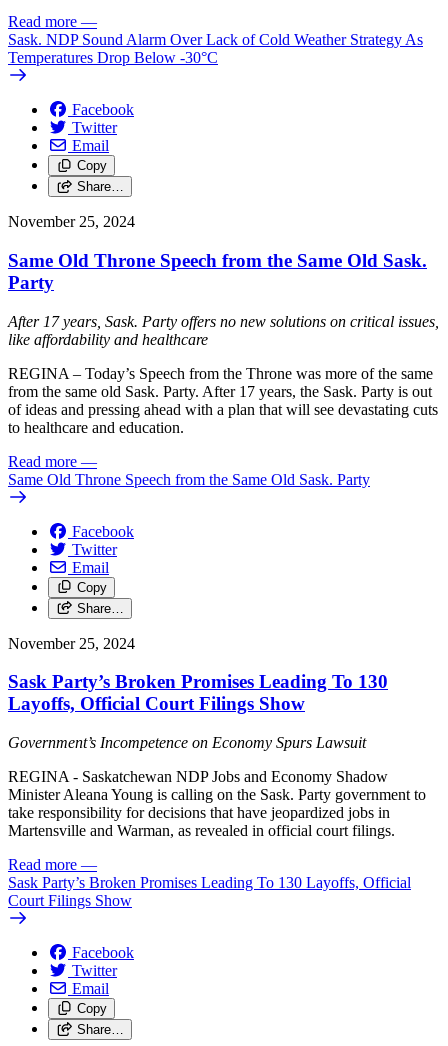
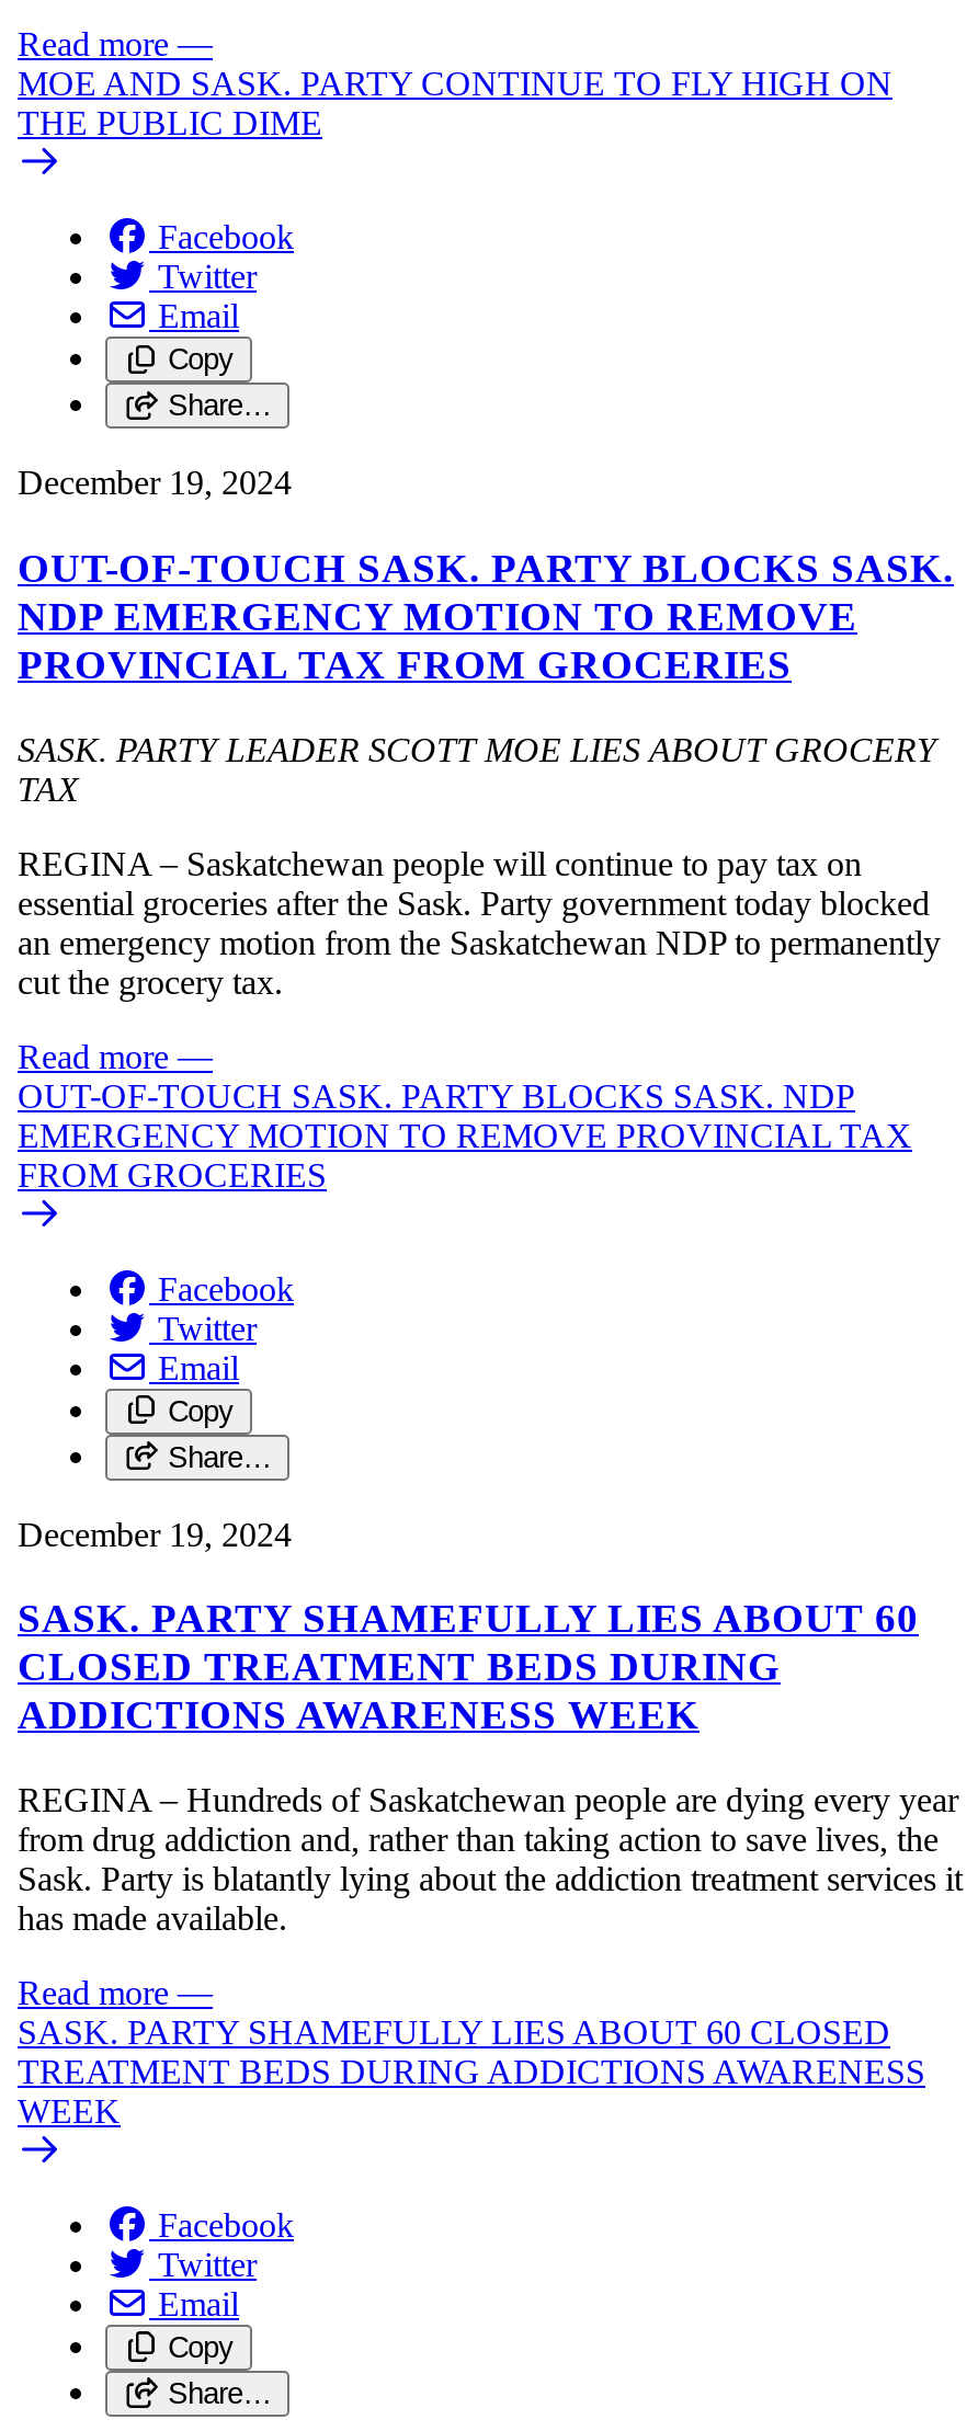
- Sask. NDP Sound Alarm Over Lack of Cold Weather Strategy As
- Temperatures Drop Below -30°C
+ MOE AND SASK. PARTY CONTINUE TO FLY HIGH ON
+ THE PUBLIC DIME

- November 25, 2024
+ December 19, 2024

- Same Old Throne Speech from the Same Old Sask.
- Party
+ OUT-OF-TOUCH SASK. PARTY BLOCKS SASK.
+ NDP EMERGENCY MOTION TO REMOVE
+ PROVINCIAL TAX FROM GROCERIES

- After 17 years, Sask. Party offers no new solutions on critical issues,
- like affordability and healthcare
+ SASK. PARTY LEADER SCOTT MOE LIES ABOUT GROCERY
+ TAX

- REGINA – Today’s Speech from the Throne was more of the same
- from the same old Sask. Party. After 17 years, the Sask. Party is out
- of ideas and pressing ahead with a plan that will see devastating cuts
- to healthcare and education.
+ REGINA – Saskatchewan people will continue to pay tax on
+ essential groceries after the Sask. Party government today blocked
+ an emergency motion from the Saskatchewan NDP to permanently
+ cut the grocery tax.

- Same Old Throne Speech from the Same Old Sask. Party
+ OUT-OF-TOUCH SASK. PARTY BLOCKS SASK. NDP
+ EMERGENCY MOTION TO REMOVE PROVINCIAL TAX
+ FROM GROCERIES

- November 25, 2024
- Sask Party’s Broken Promises Leading To 130
- Layoffs, Official Court Filings Show
- Government’s Incompetence on Economy Spurs Lawsuit
- REGINA - Saskatchewan NDP Jobs and Economy Shadow
- Minister Aleana Young is calling on the Sask. Party government to
- take responsibility for decisions that have jeopardized jobs in
- Martensville and Warman, as revealed in official court filings.
+ December 19, 2024
+ SASK. PARTY SHAMEFULLY LIES ABOUT 60
+ CLOSED TREATMENT BEDS DURING
+ ADDICTIONS AWARENESS WEEK
+ REGINA – Hundreds of Saskatchewan people are dying every year
+ from drug addiction and, rather than taking action to save lives, the
+ Sask. Party is blatantly lying about the addiction treatment services it
+ has made available.

- Sask Party’s Broken Promises Leading To 130 Layoffs, Official
- Court Filings Show
+ SASK. PARTY SHAMEFULLY LIES ABOUT 60 CLOSED
+ TREATMENT BEDS DURING ADDICTIONS AWARENESS
+ WEEK
